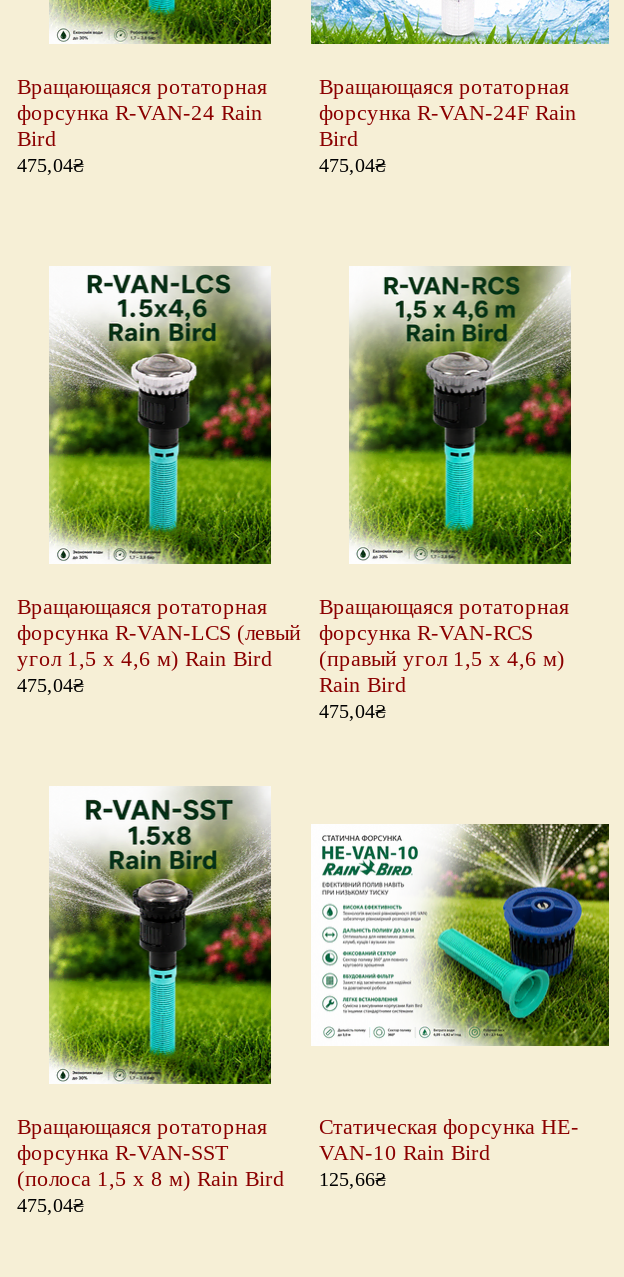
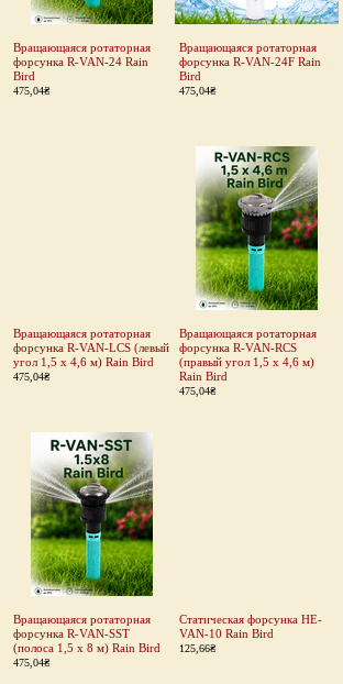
- [image]

- [image]
